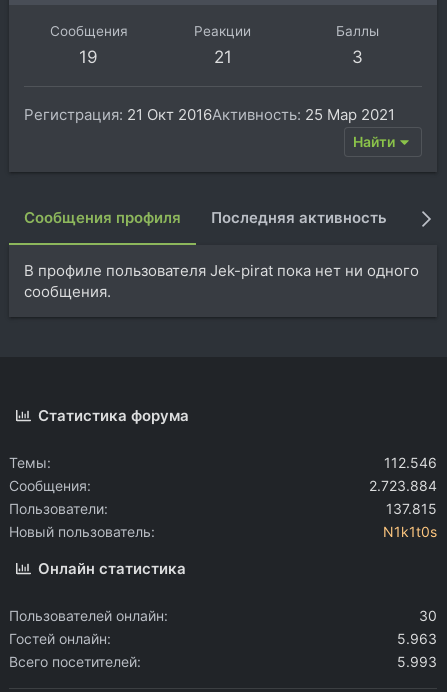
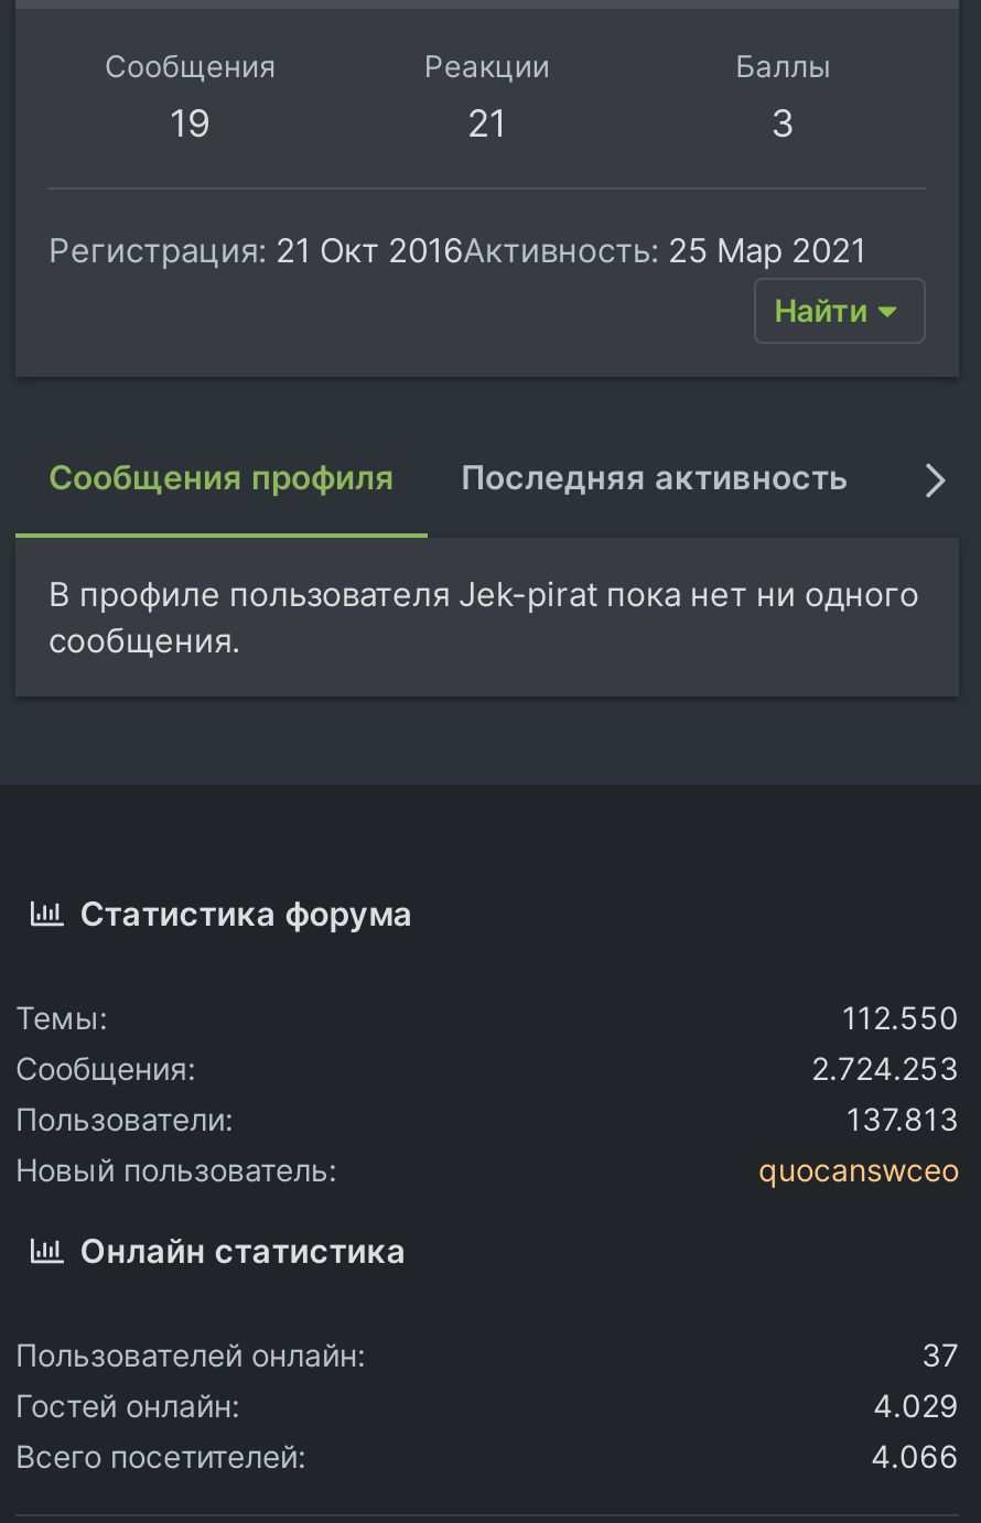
- 112.546
+ 112.550

- 2.723.884
+ 2.724.253

- 137.815
+ 137.813

- N1k1t0s
+ quocanswceo

- 30
+ 37

- 5.963
+ 4.029

- 5.993
+ 4.066
